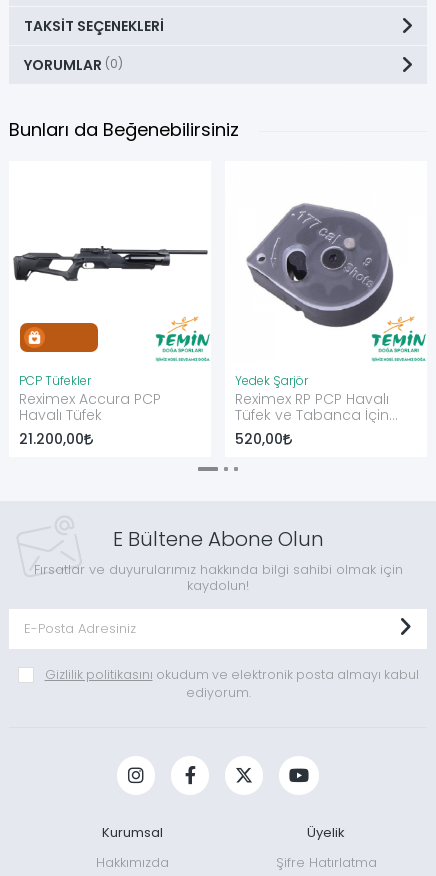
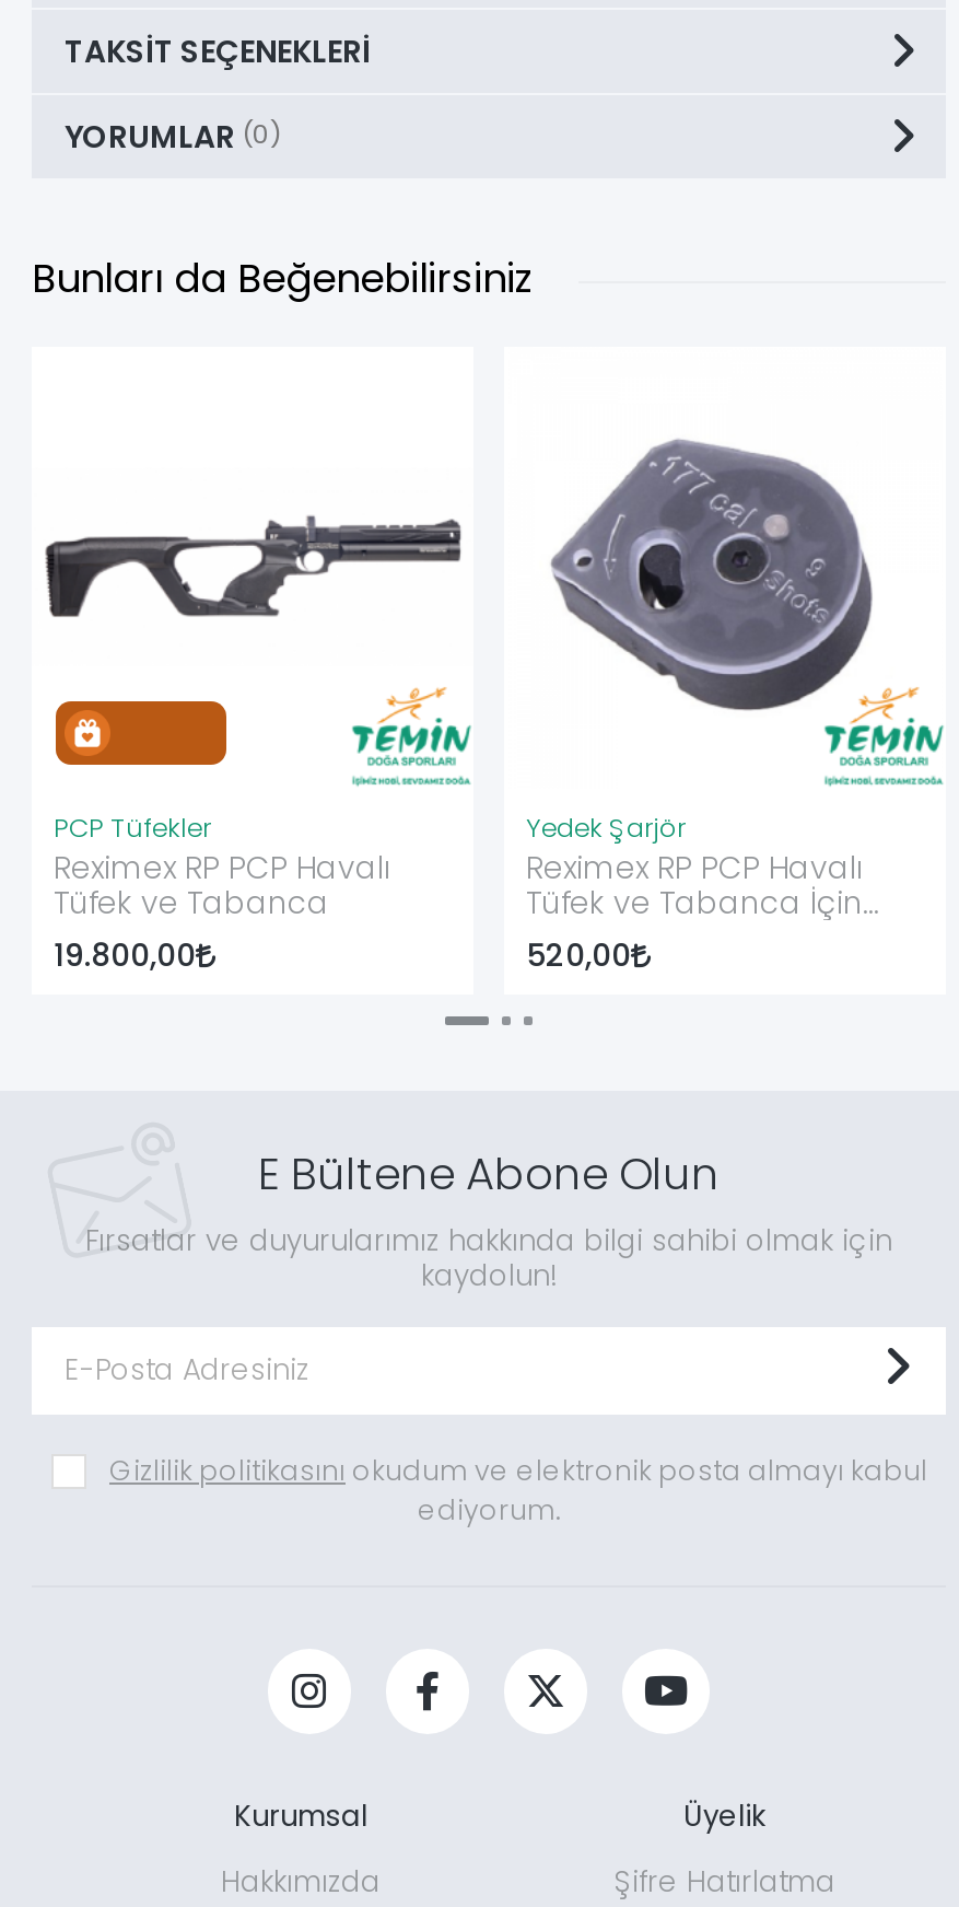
- [image]
+ [image]

- Reximex Accura PCP
- Havalı Tüfek
+ Reximex RP PCP Havalı
+ Tüfek ve Tabanca

- 21.200,00
+ 19.800,00
